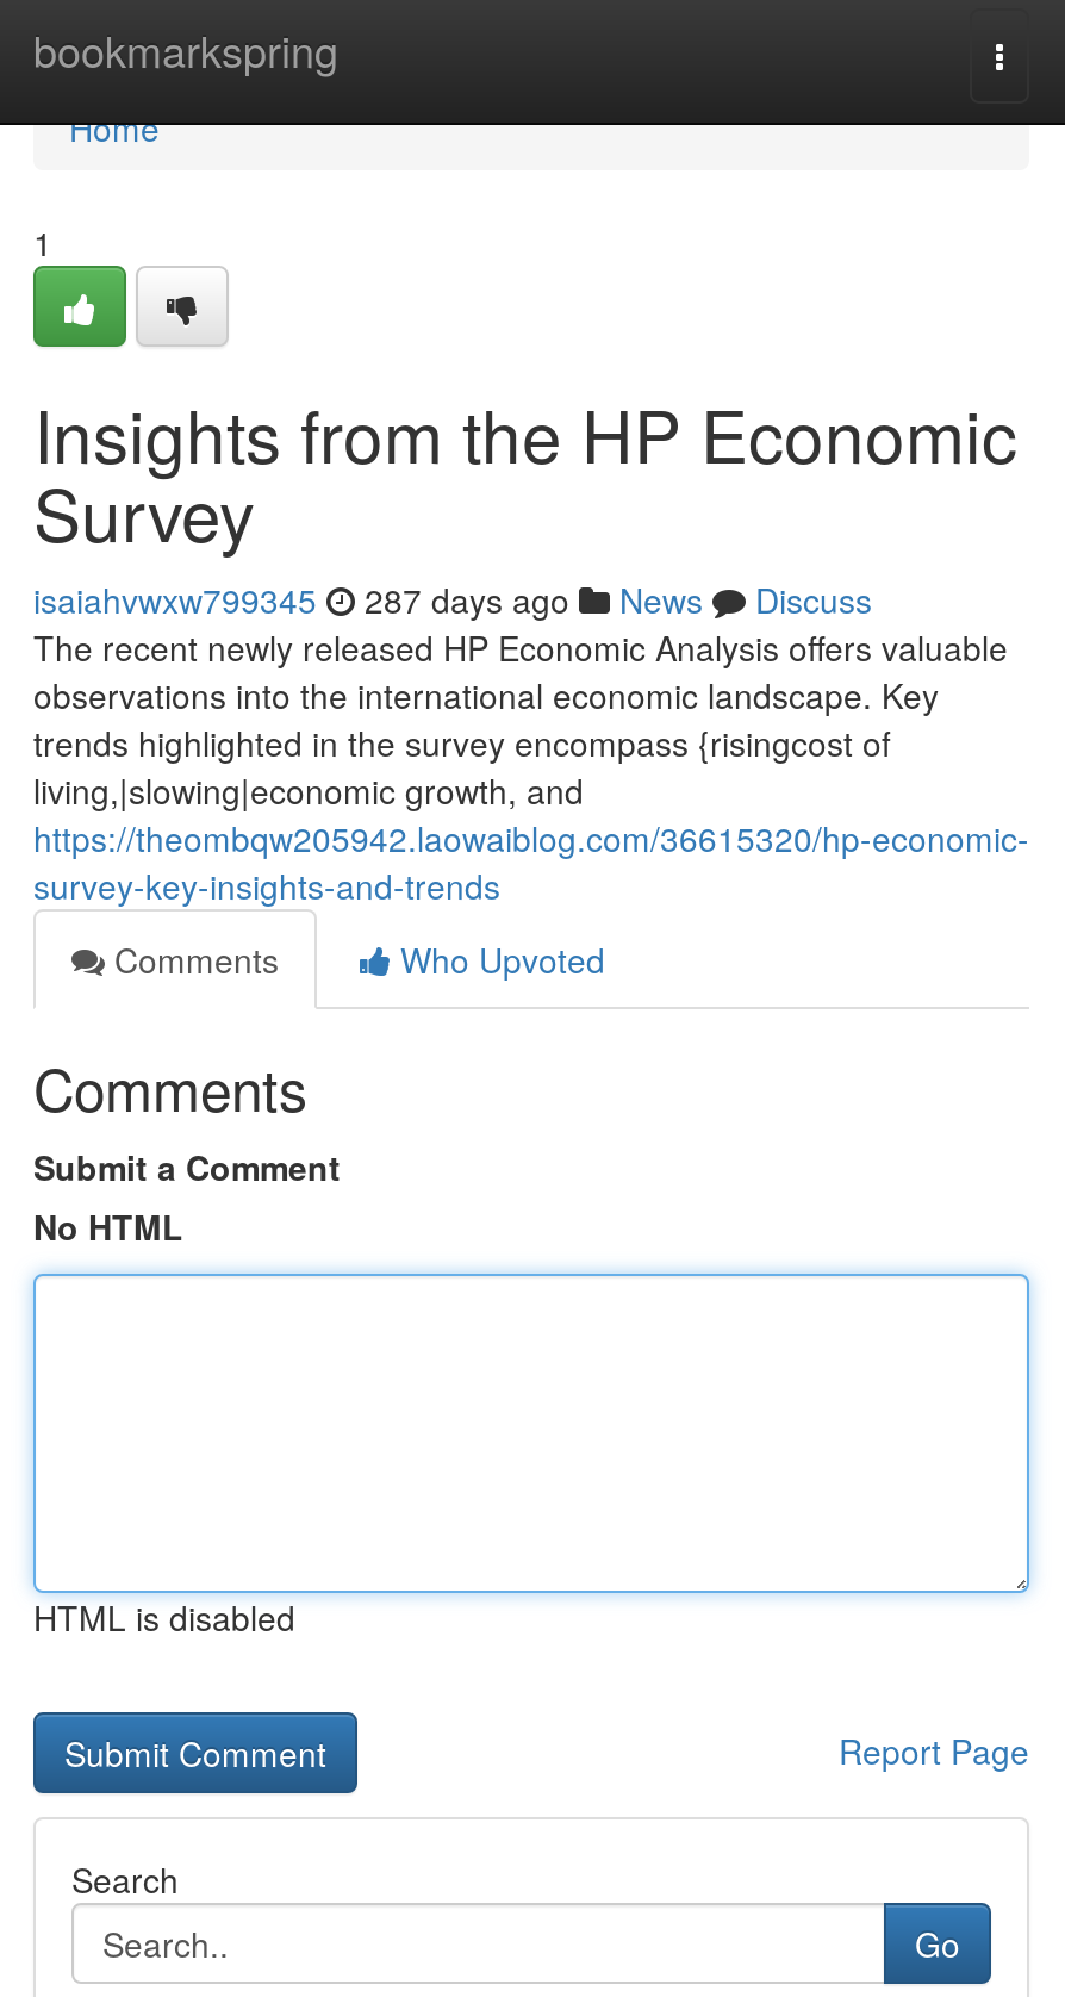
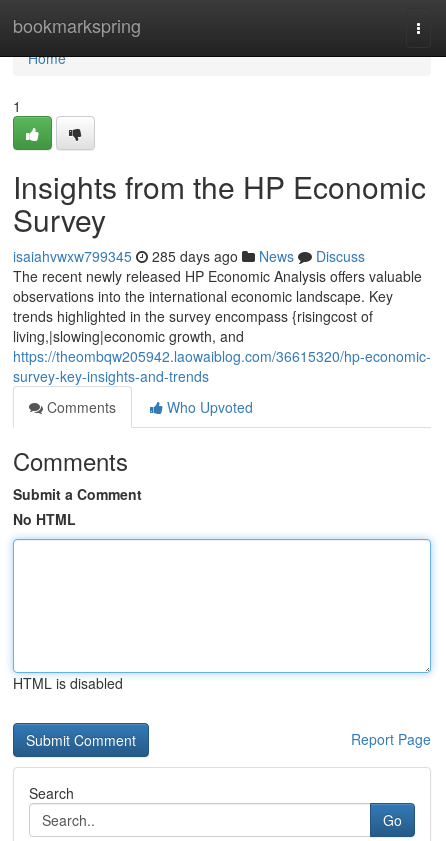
- isaiahvwxw799345 287 days ago News Discuss
+ isaiahvwxw799345 285 days ago News Discuss
